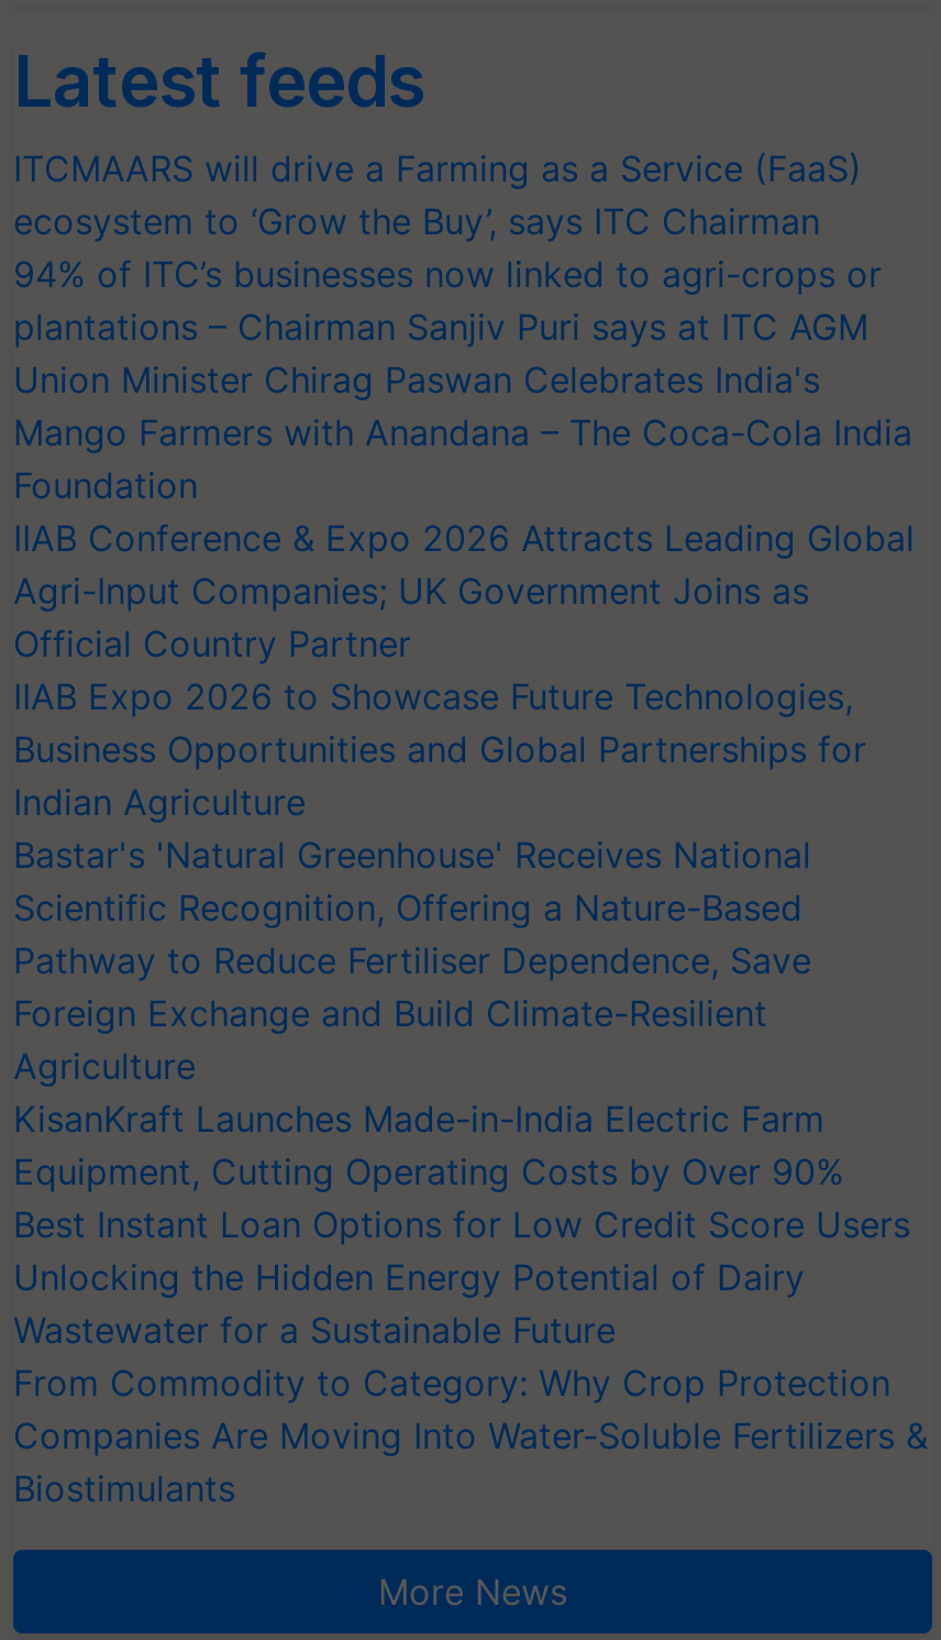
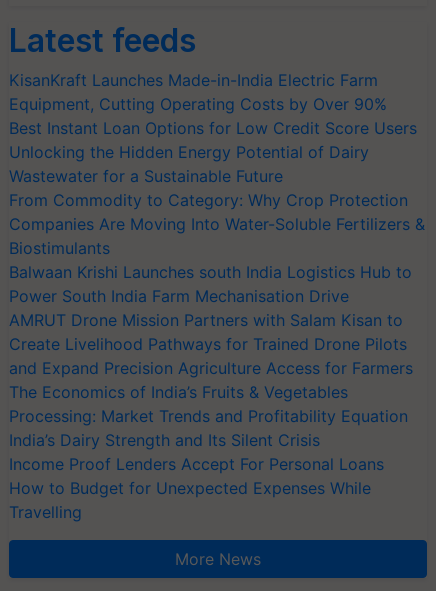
- ITCMAARS will drive a Farming as a Service (FaaS)
- ecosystem to ‘Grow the Buy’, says ITC Chairman
- 94% of ITC’s businesses now linked to agri-crops or
- plantations – Chairman Sanjiv Puri says at ITC AGM
- Union Minister Chirag Paswan Celebrates India's
- Mango Farmers with Anandana – The Coca-Cola India
- Foundation
- IIAB Conference & Expo 2026 Attracts Leading Global
- Agri-Input Companies; UK Government Joins as
- Official Country Partner
- IIAB Expo 2026 to Showcase Future Technologies,
- Business Opportunities and Global Partnerships for
- Indian Agriculture
- Bastar's 'Natural Greenhouse' Receives National
- Scientific Recognition, Offering a Nature-Based
- Pathway to Reduce Fertiliser Dependence, Save
- Foreign Exchange and Build Climate-Resilient
- Agriculture

moved up: KisanKraft Launches Made-in-India Electric Farm | Equipment, Cutting Operating Costs by Over 90% | Best Instant Loan Options for Low Credit Score Users | Unlocking the Hidden Energy Potential of Dairy | Wastewater for a Sustainable Future | From Commodity to Category: Why Crop Protection | Companies Are Moving Into Water-Soluble Fertilizers & | Biostimulants

+ Balwaan Krishi Launches south India Logistics Hub to
+ Power South India Farm Mechanisation Drive
+ AMRUT Drone Mission Partners with Salam Kisan to
+ Create Livelihood Pathways for Trained Drone Pilots
+ and Expand Precision Agriculture Access for Farmers
+ The Economics of India’s Fruits & Vegetables
+ Processing: Market Trends and Profitability Equation
+ India’s Dairy Strength and Its Silent Crisis
+ Income Proof Lenders Accept For Personal Loans
+ How to Budget for Unexpected Expenses While
+ Travelling
